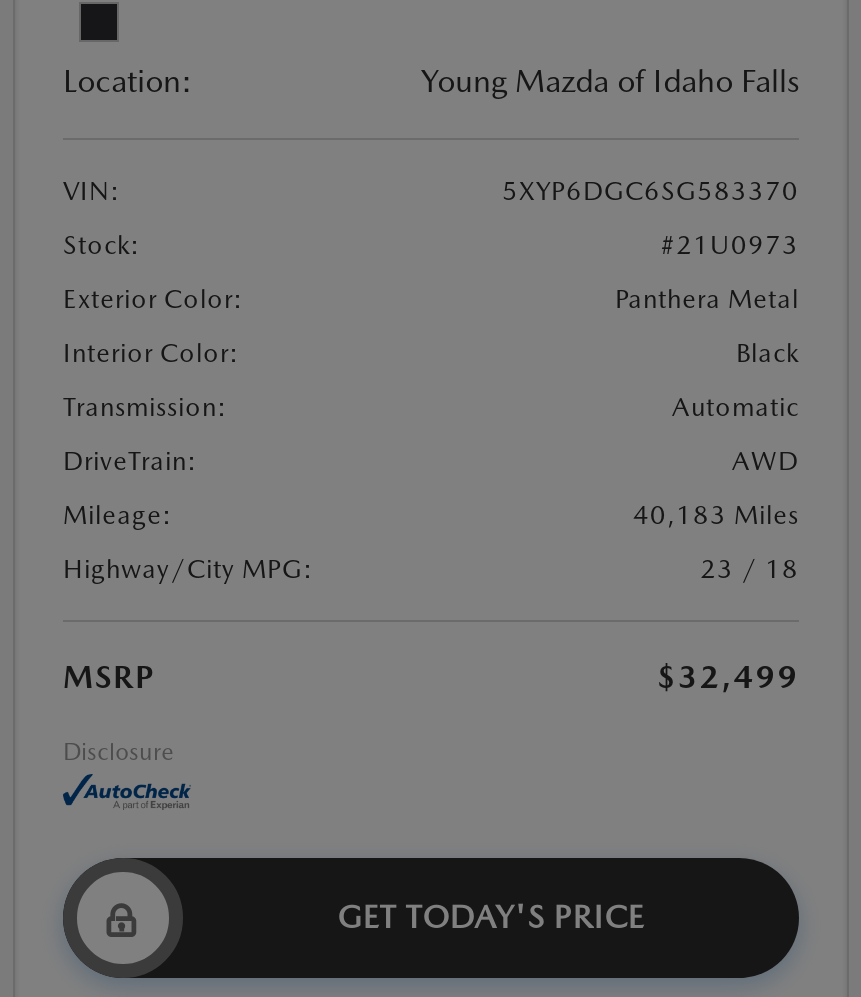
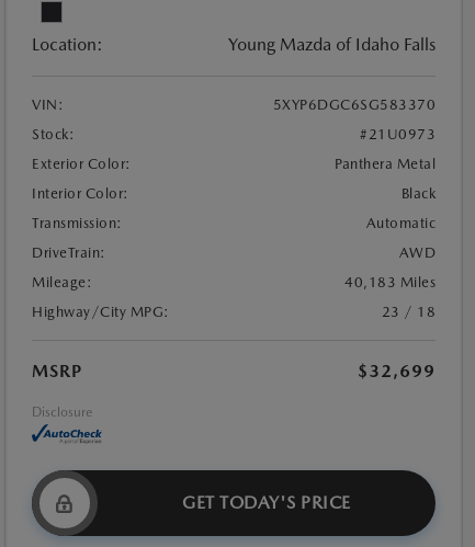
- $32,499
+ $32,699
